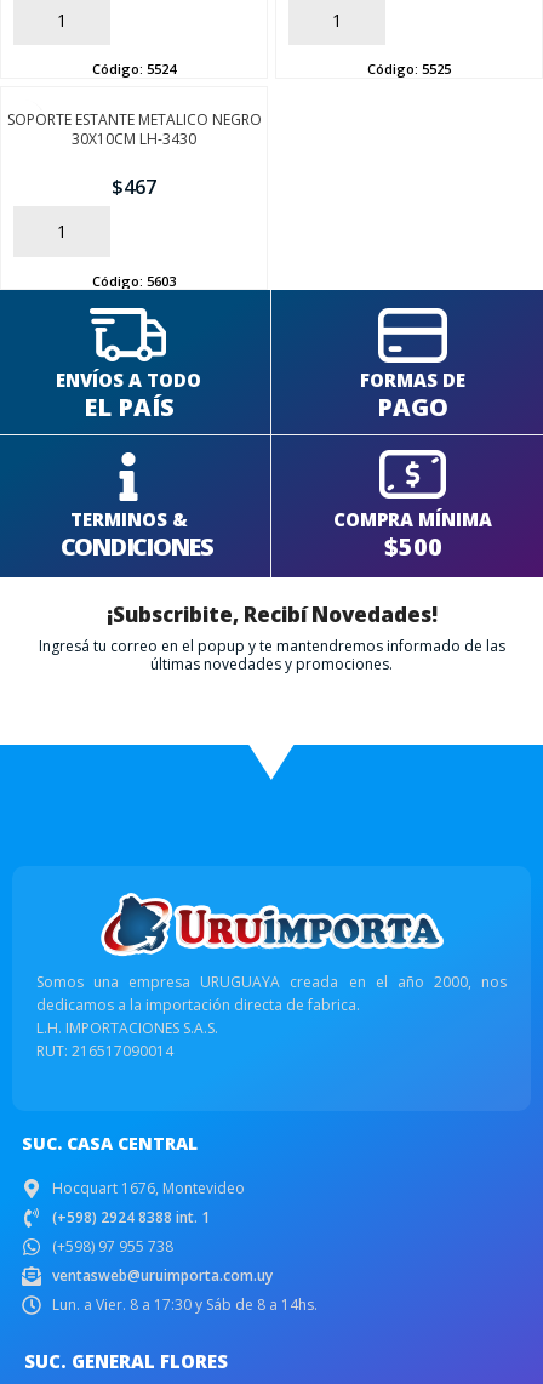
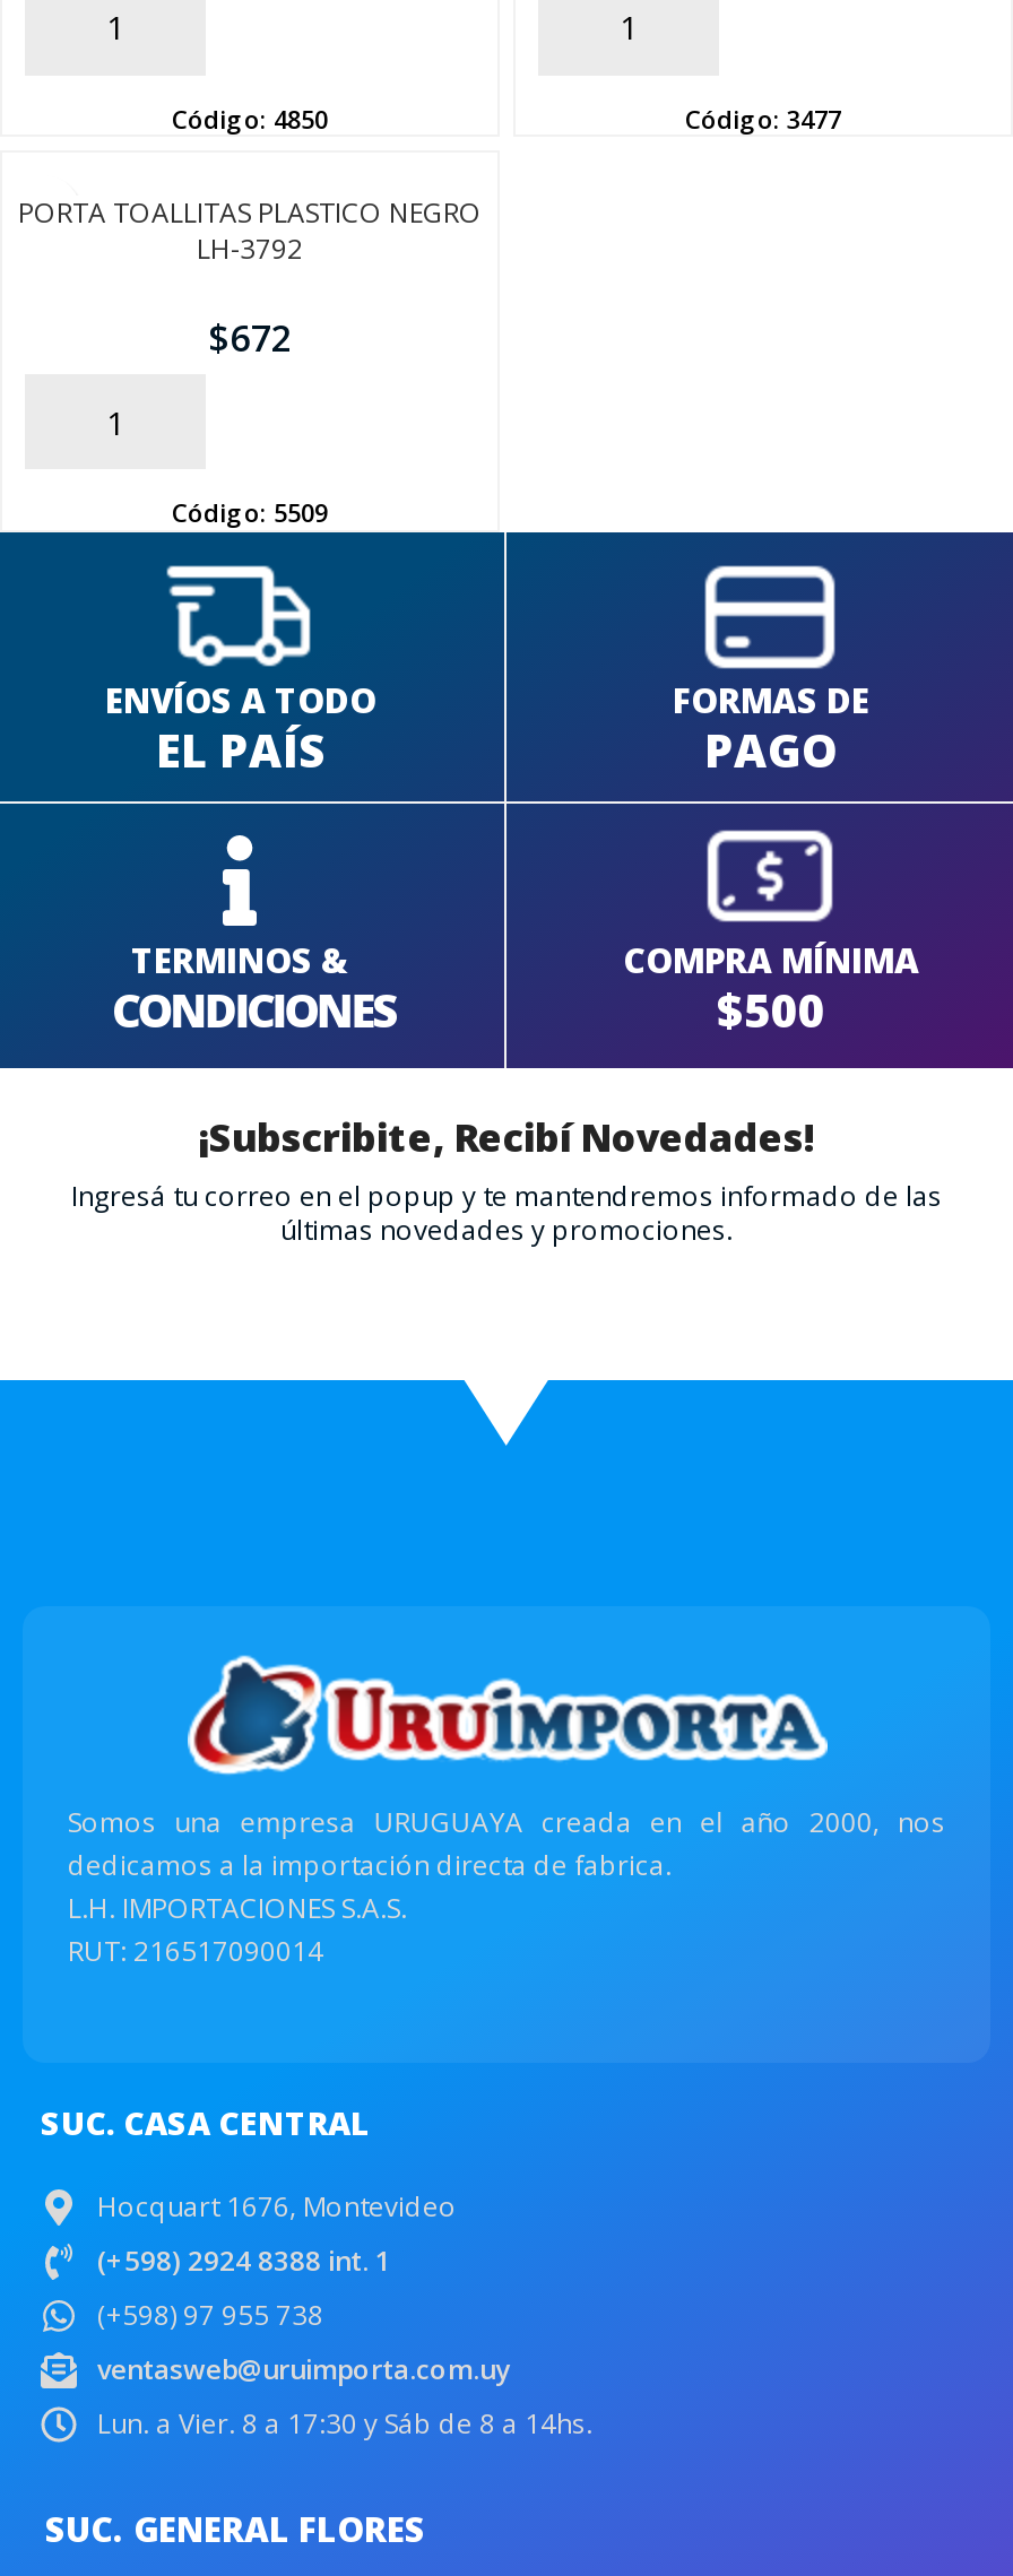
- Código: 5524
+ Código: 4850

- Código: 5525
+ Código: 3477

- SOPORTE ESTANTE METALICO NEGRO
- 30X10CM LH-3430
+ PORTA TOALLITAS PLASTICO NEGRO
+ LH-3792

- $467
+ $672

- Código: 5603
+ Código: 5509
